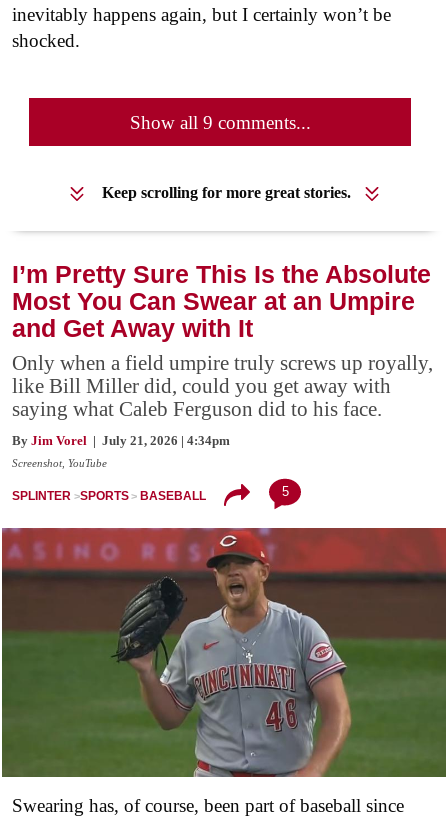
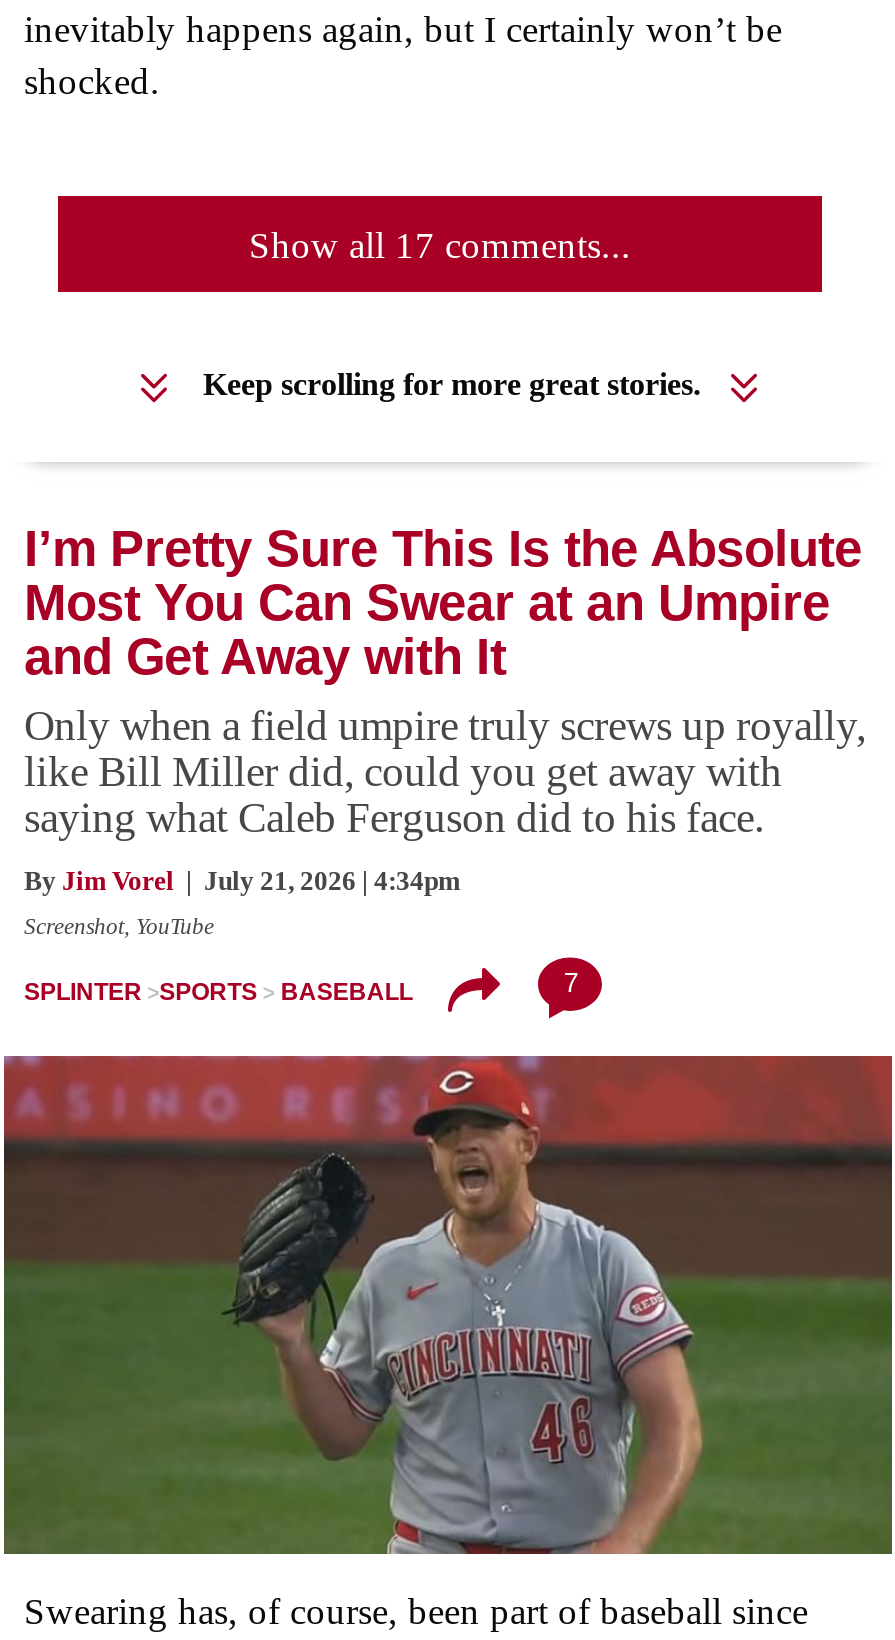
- Show all 9 comments...
+ Show all 17 comments...

- 5
+ 7
